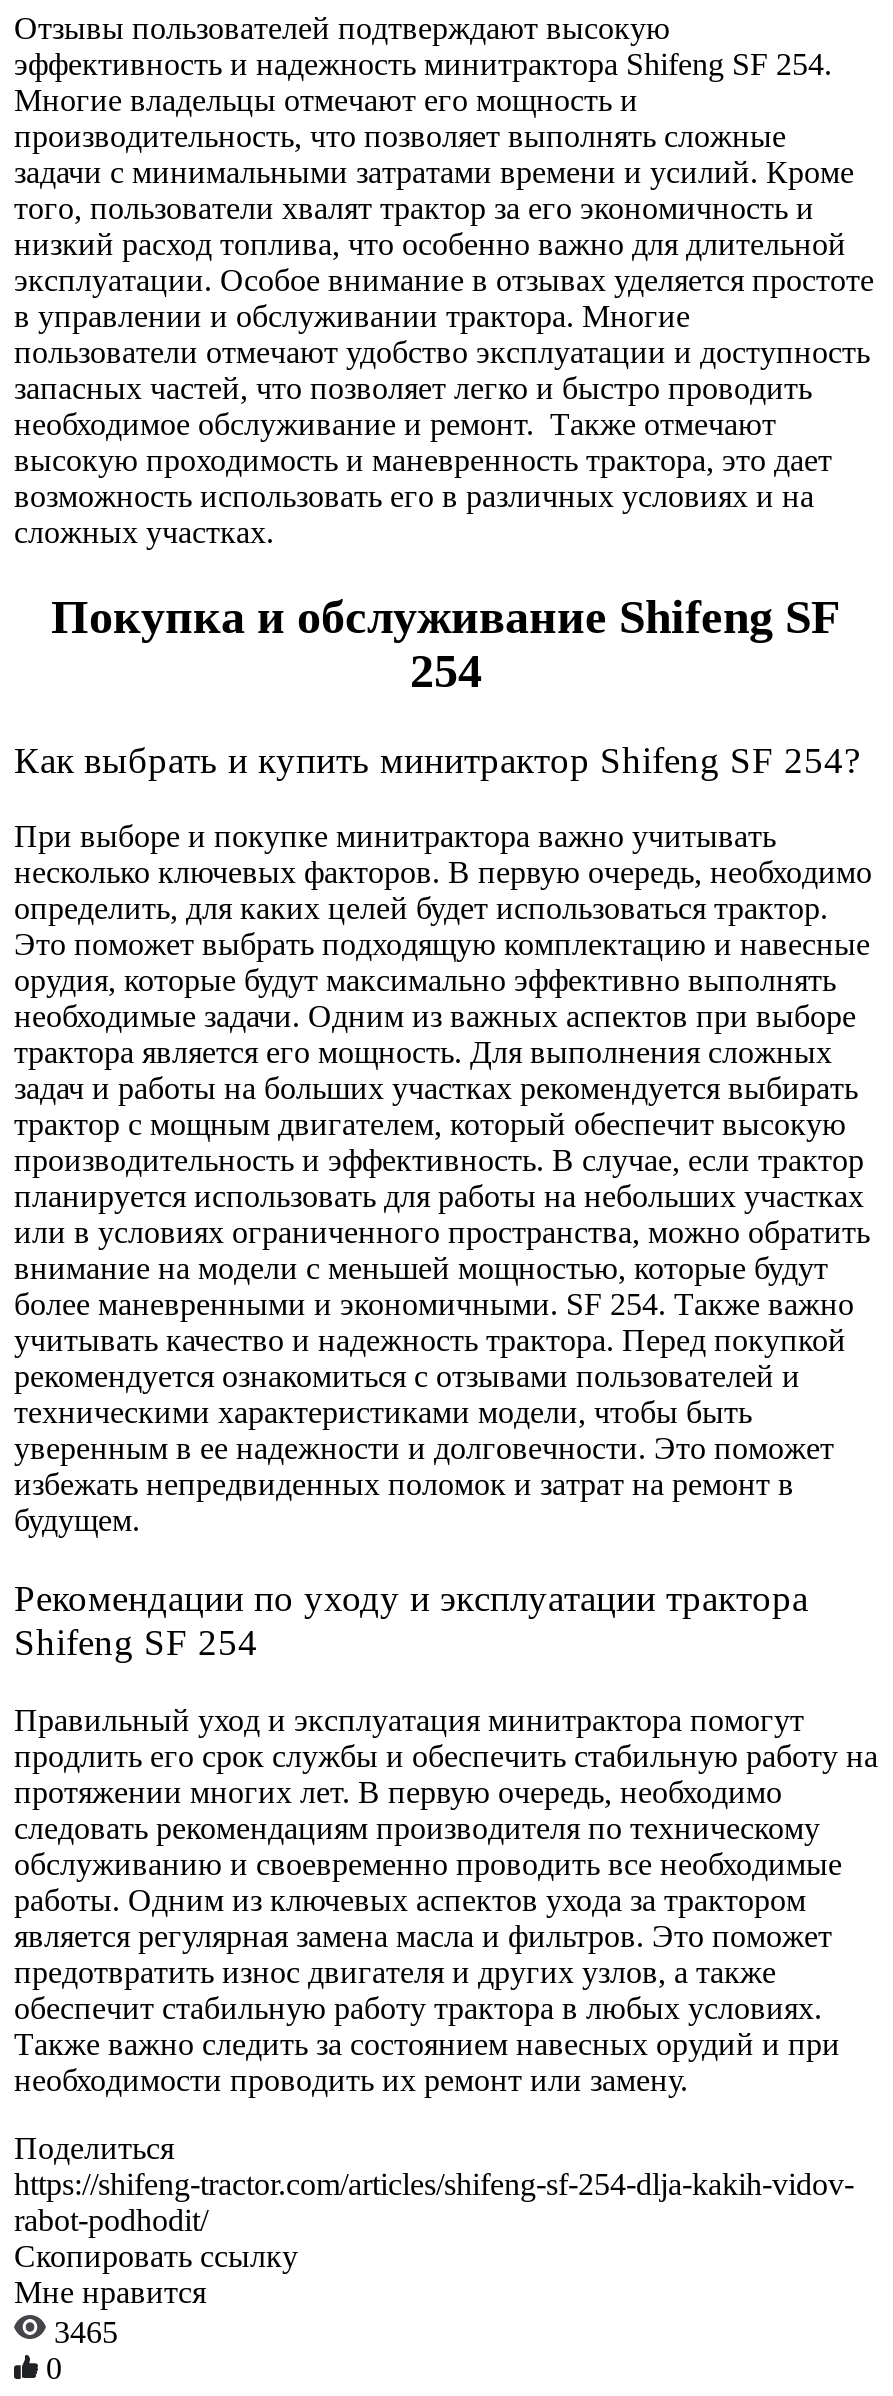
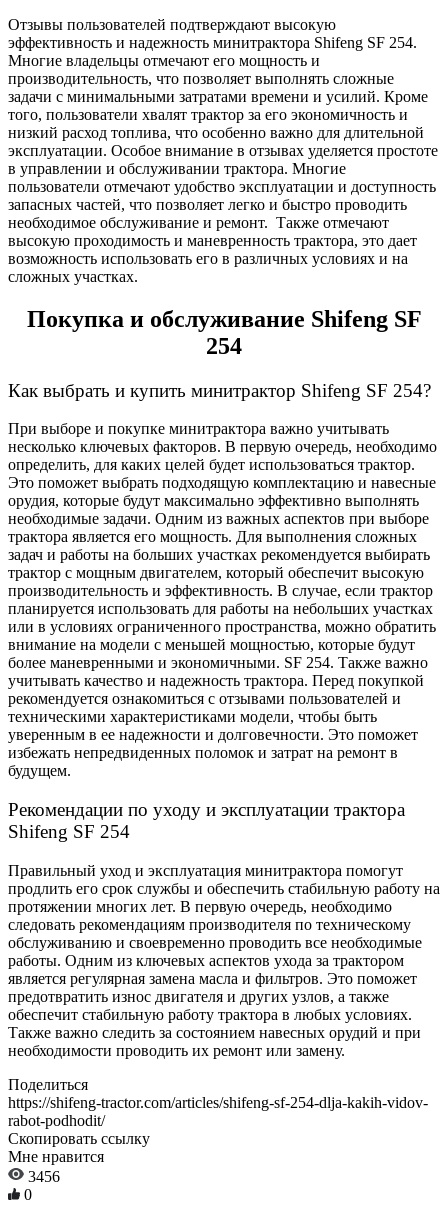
- 3465
+ 3456
